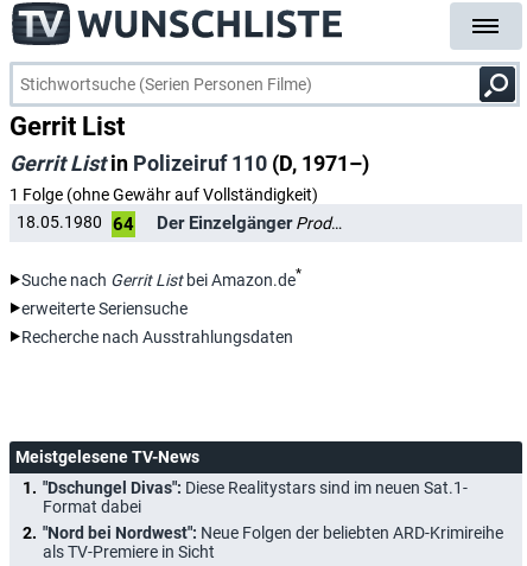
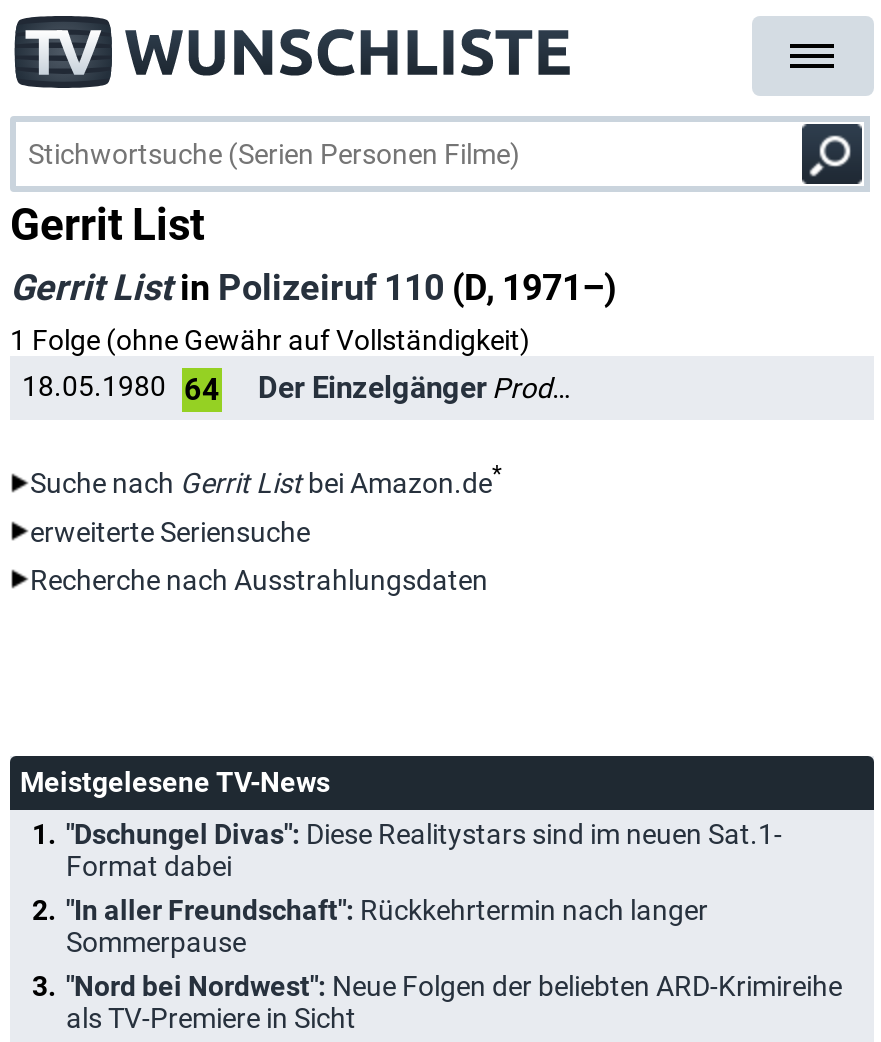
+ "In aller Freundschaft": Rückkehrtermin nach langer
+ Sommerpause
